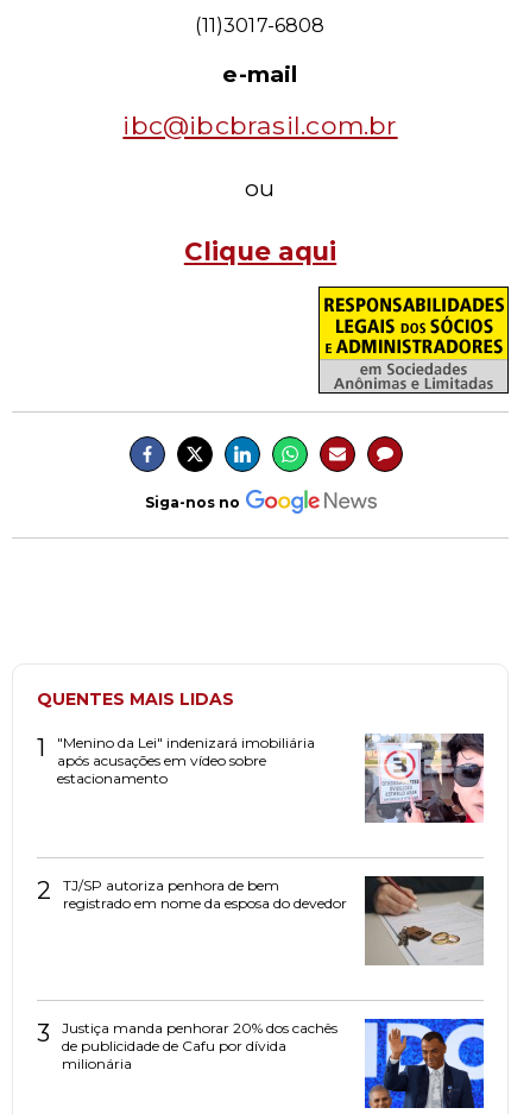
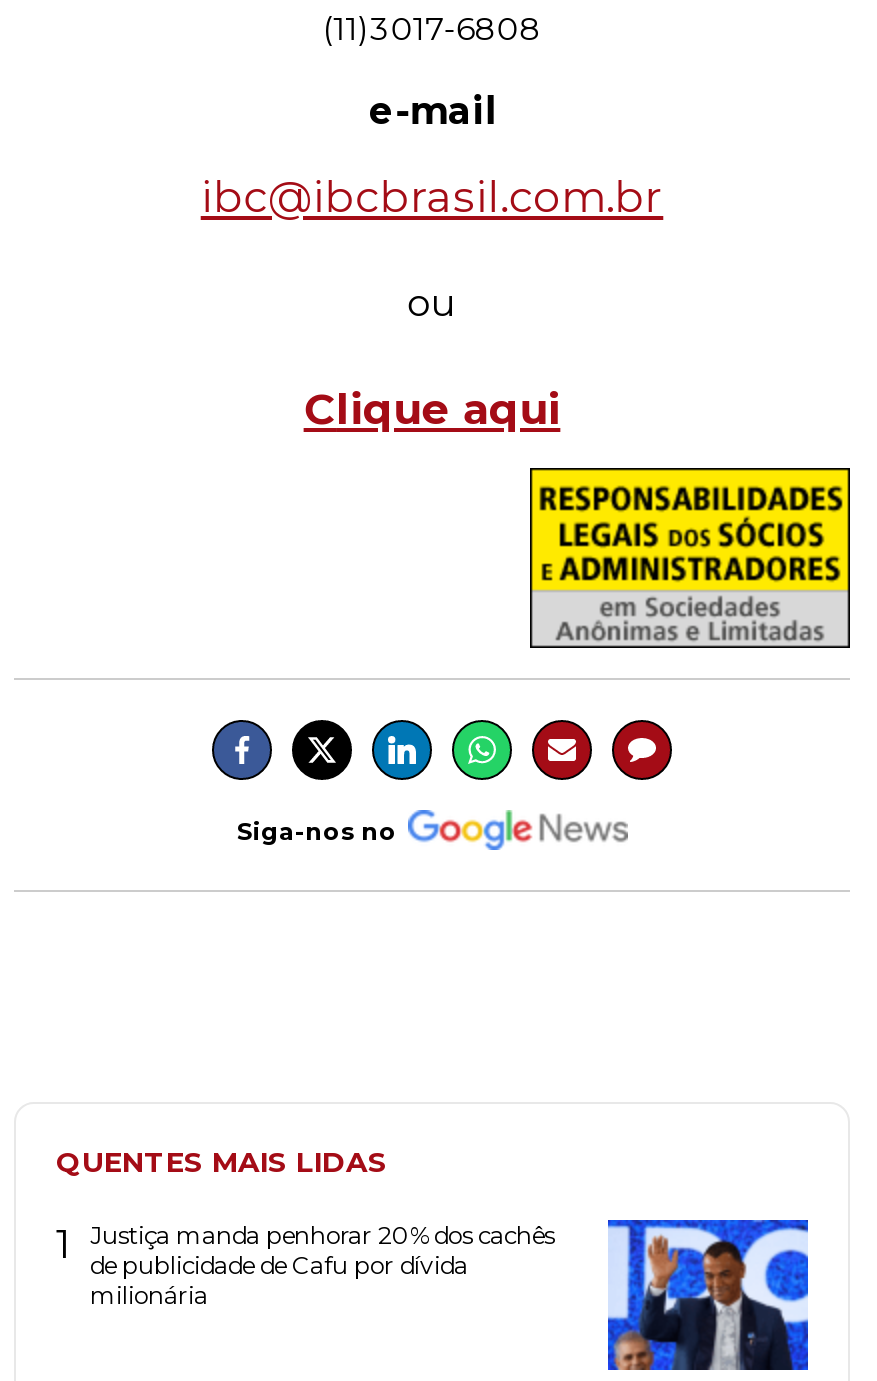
- "Menino da Lei" indenizará imobiliária
- após acusações em vídeo sobre
- estacionamento

- [image]

- [image]
- 2
- TJ/SP autoriza penhora de bem
- registrado em nome da esposa do devedor

- 3
